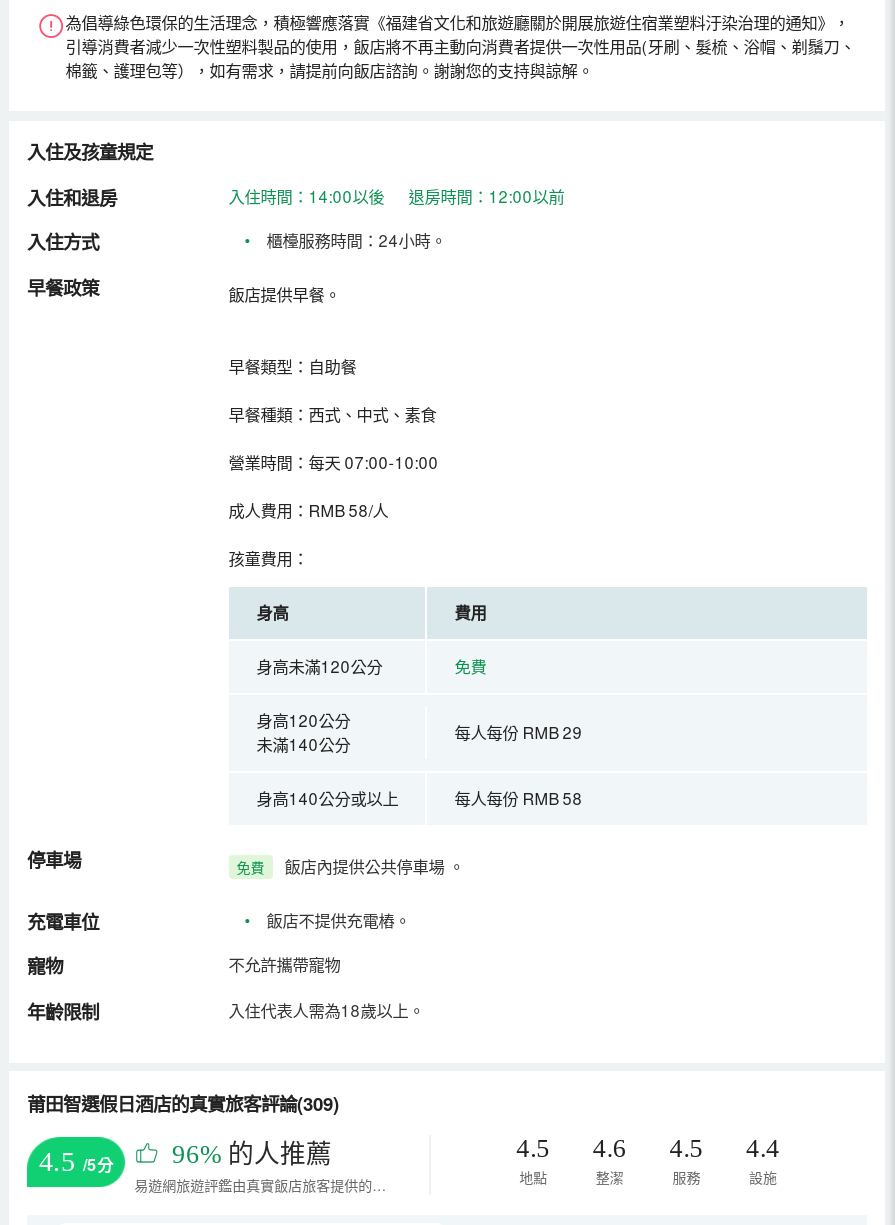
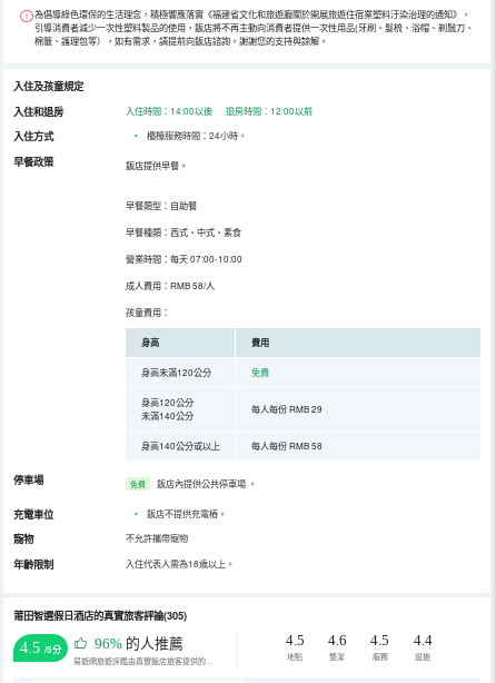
- 莆田智選假日酒店的真實旅客評論(309)
+ 莆田智選假日酒店的真實旅客評論(305)
